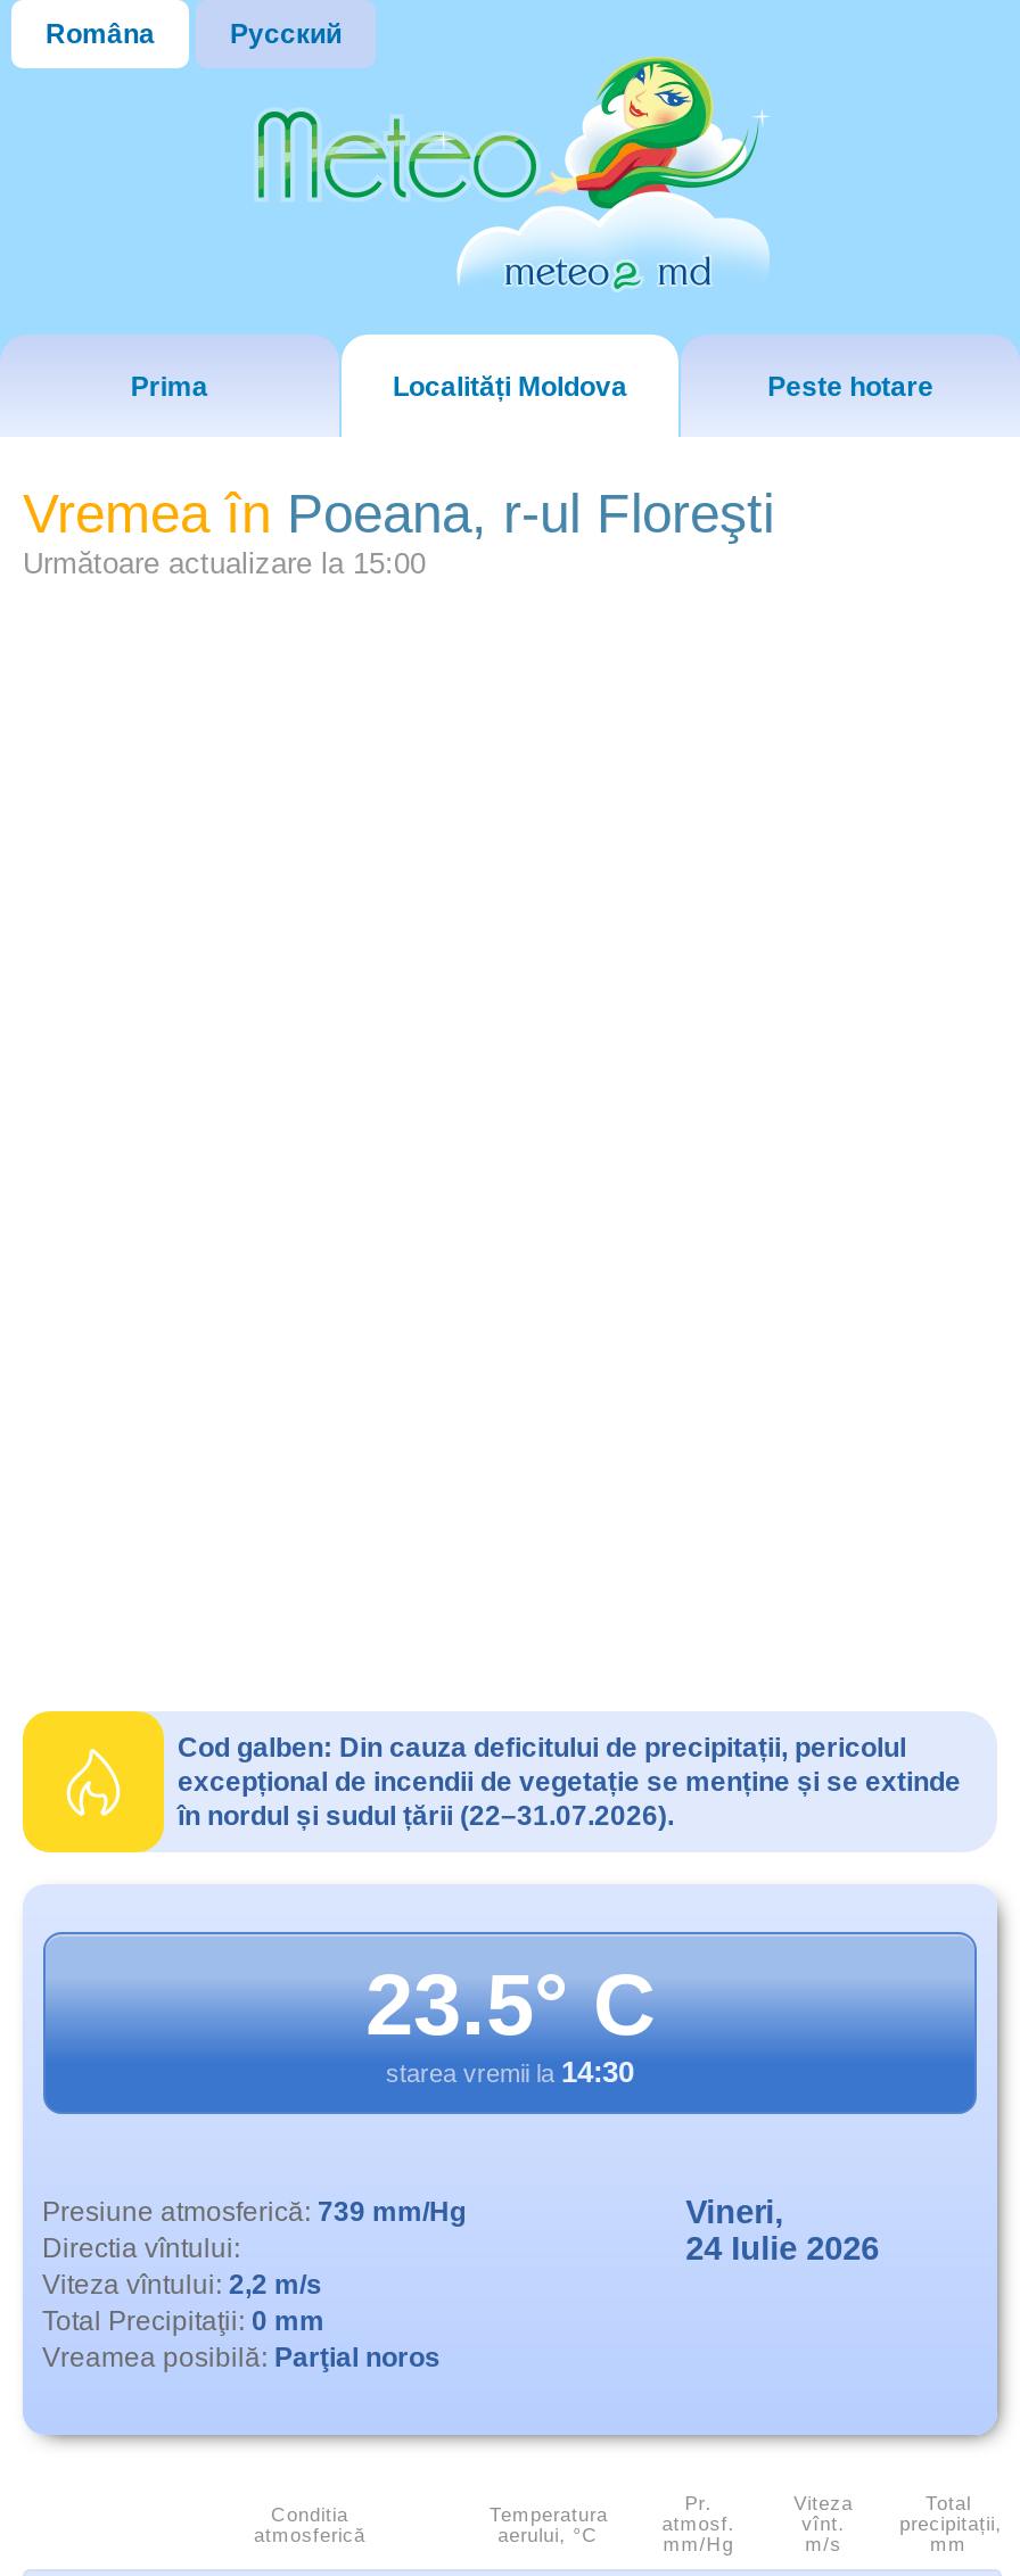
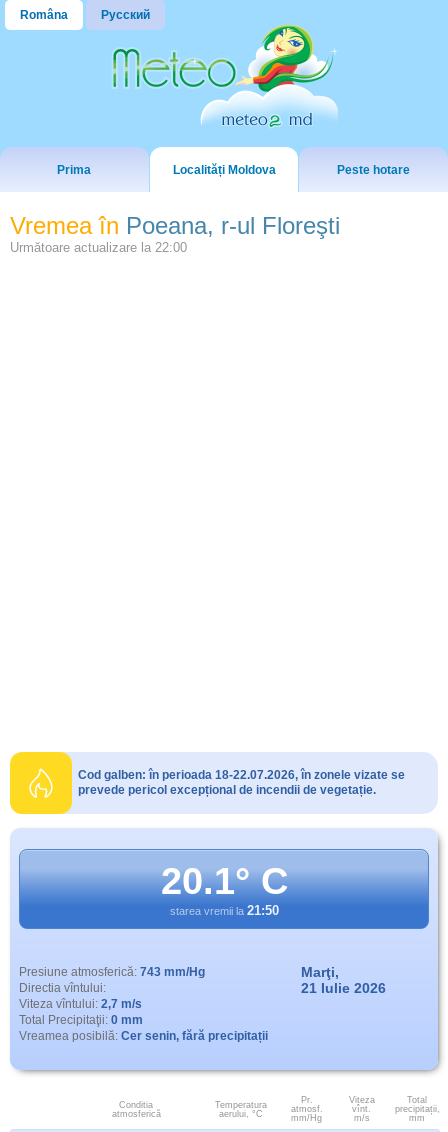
- Următoare actualizare la 15:00
+ Următoare actualizare la 22:00

- Cod galben: Din cauza deficitului de precipitații, pericolul
- excepțional de incendii de vegetație se menține și se extinde
- în nordul și sudul țării (22–31.07.2026).
+ Cod galben: în perioada 18-22.07.2026, în zonele vizate se
+ prevede pericol excepțional de incendii de vegetație.

- 23.5° C
- starea vremii la 14:30
+ 20.1° C
+ starea vremii la 21:50

- Presiune atmosferică: 739 mm/Hg
+ Presiune atmosferică: 743 mm/Hg

- Vineri,
- 24 Iulie 2026
+ Marţi,
+ 21 Iulie 2026

- Viteza vîntului: 2,2 m/s
+ Viteza vîntului: 2,7 m/s

- Vreamea posibilă: Parţial noros
+ Vreamea posibilă: Cer senin, fără precipitații
